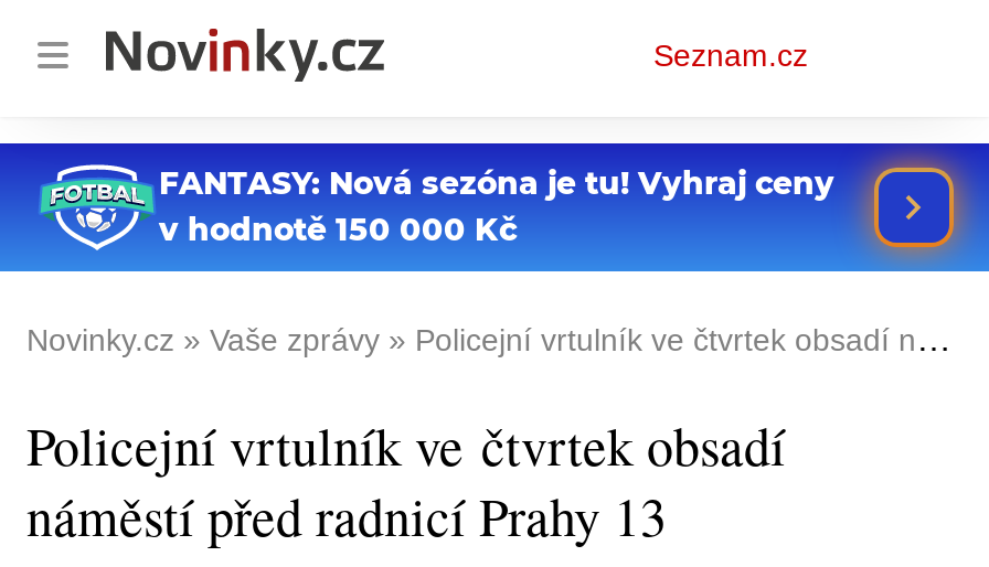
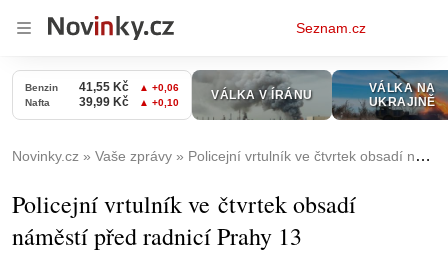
- [image]
+ [image]
